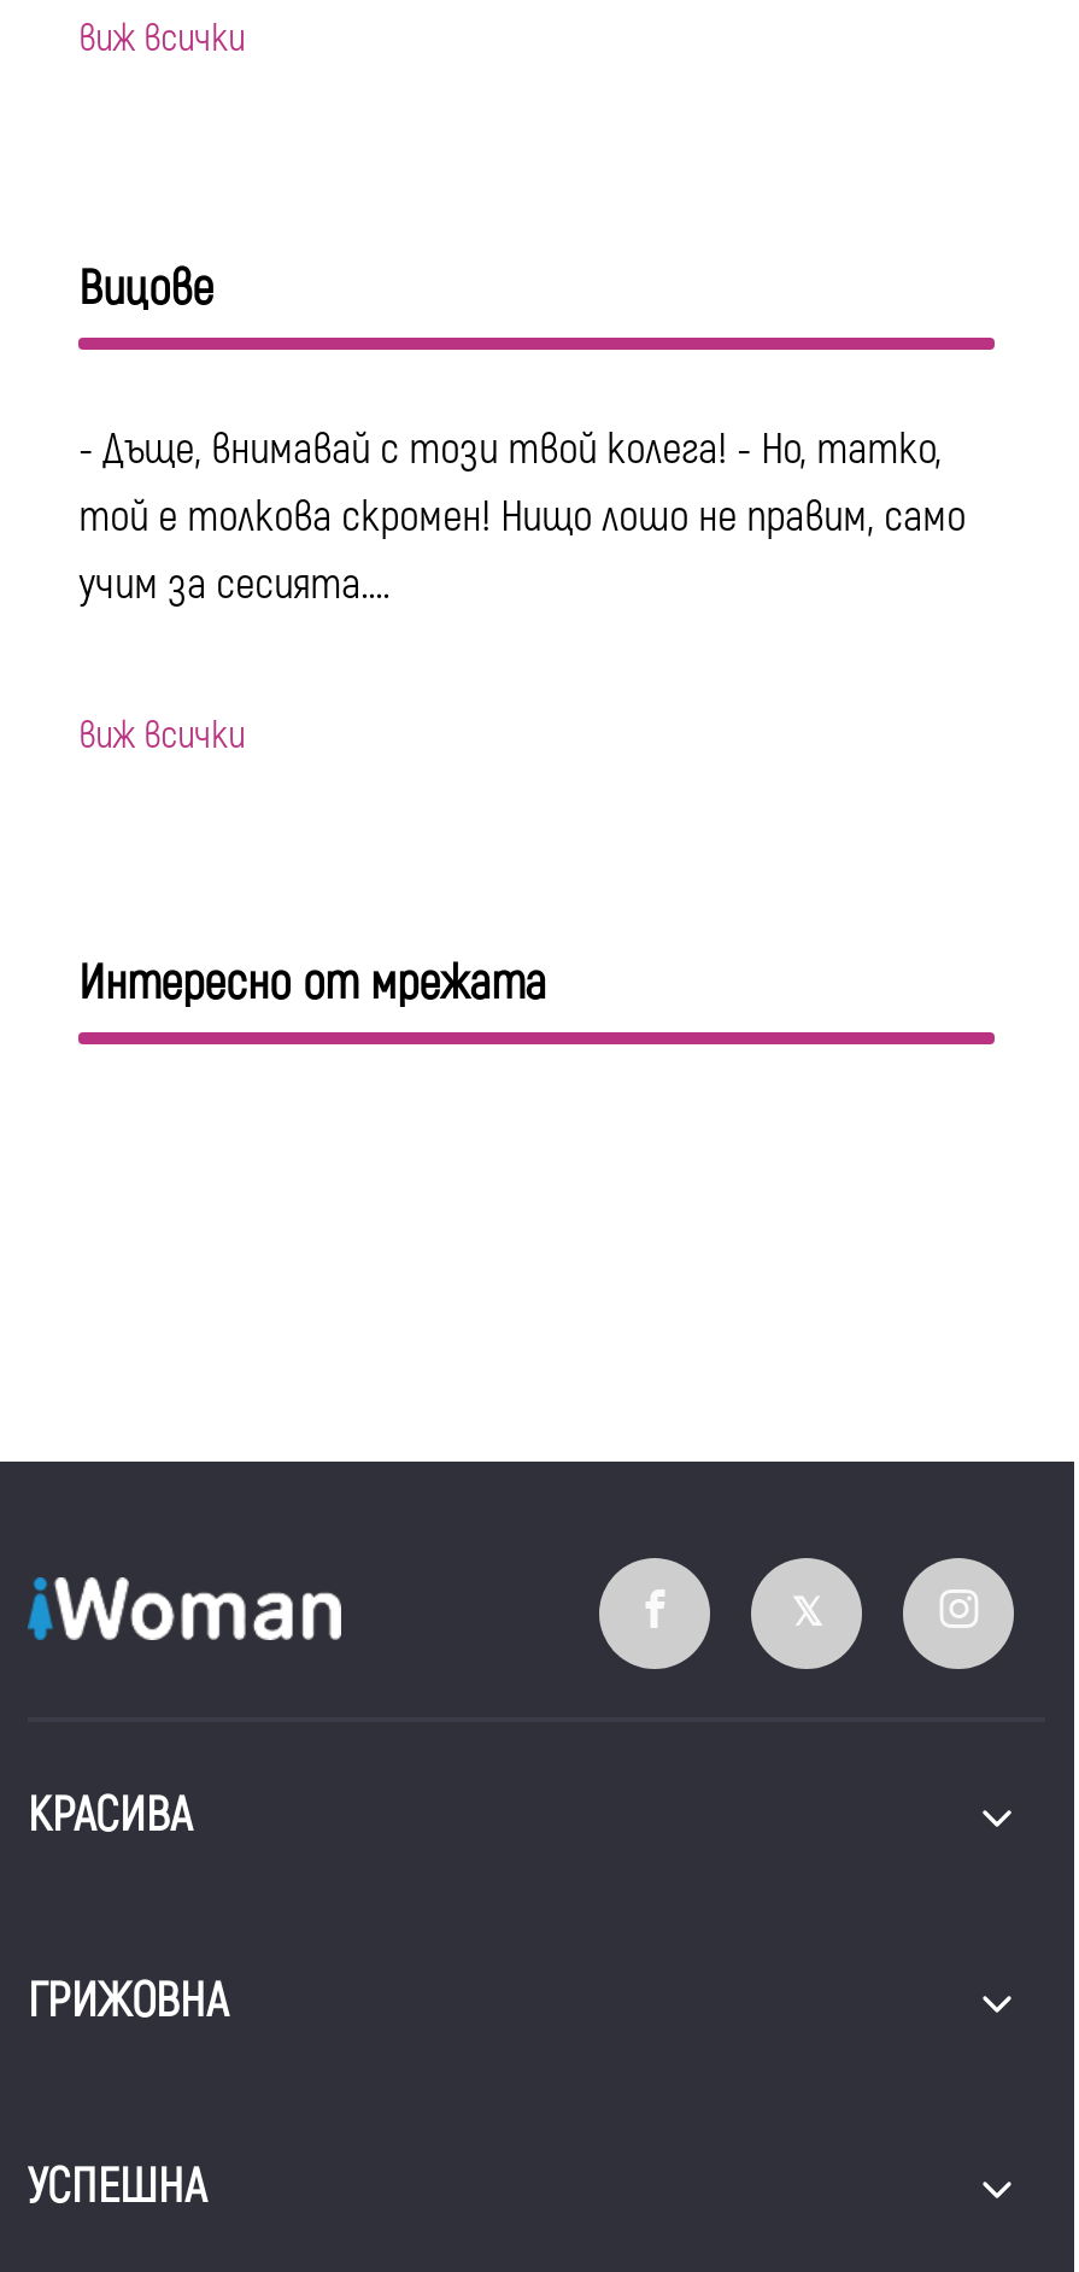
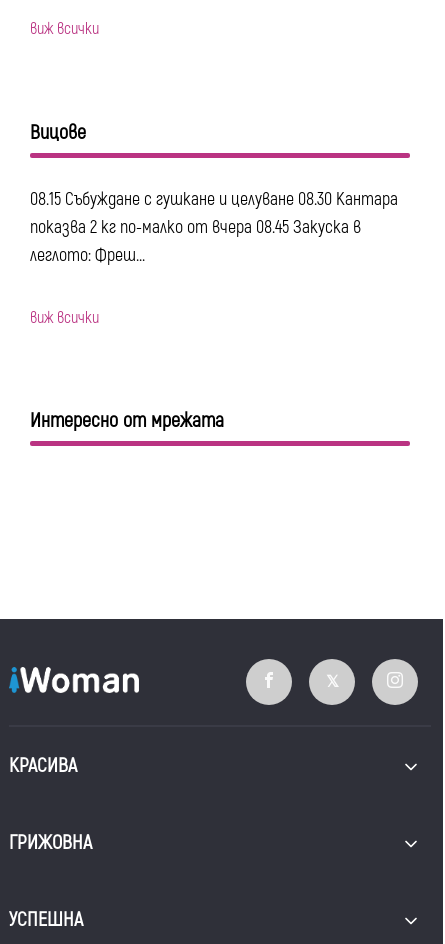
- - Дъще, внимавай с този твой колега! - Но, татко,
- той е толкова скромен! Нищо лошо не правим, само
- учим за сесията....
+ 08.15 Събуждане с гушкане и целуване 08.30 Кантара
+ показва 2 кг по-малко от вчера 08.45 Закуска в
+ леглото: Фреш...
